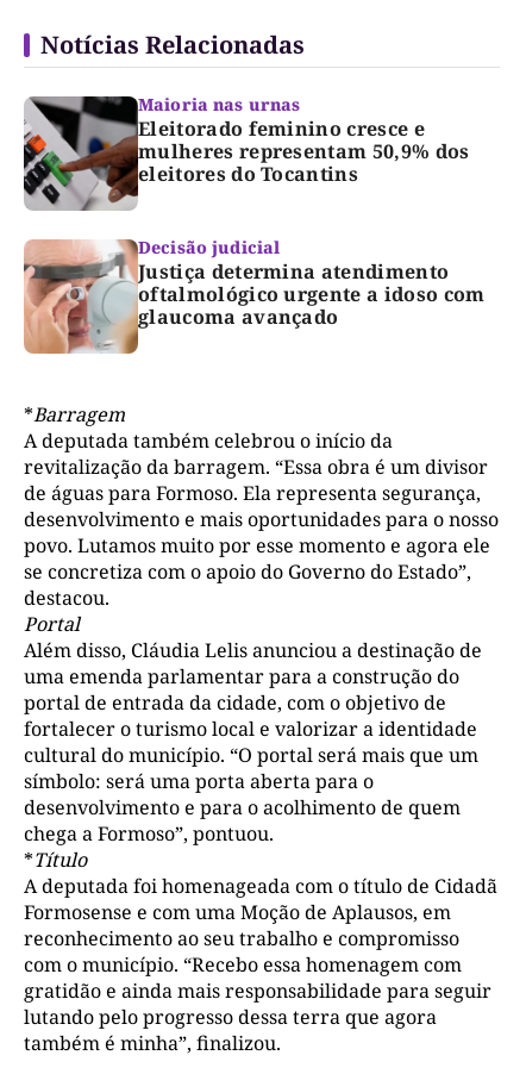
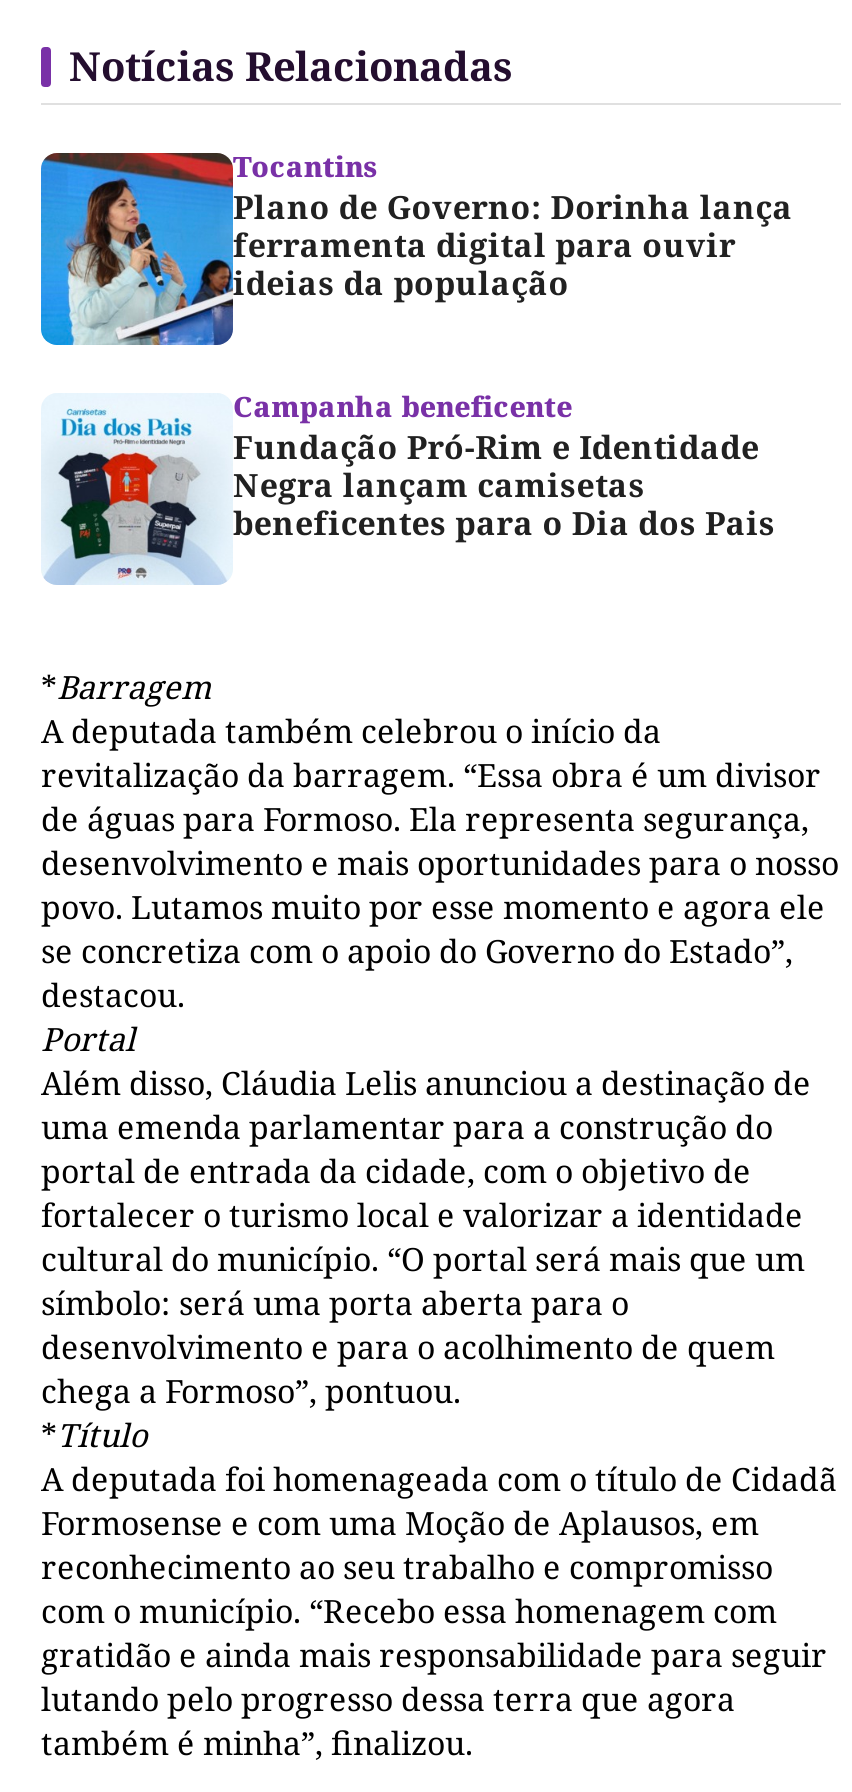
- [image]
- Maioria nas urnas
- Eleitorado feminino cresce e
- mulheres representam 50,9% dos
- eleitores do Tocantins
+ [image]
+ Tocantins
+ Plano de Governo: Dorinha lança
+ ferramenta digital para ouvir
+ ideias da população

- [image]
- Decisão judicial
- Justiça determina atendimento
- oftalmológico urgente a idoso com
- glaucoma avançado
+ [image]
+ Campanha beneficente
+ Fundação Pró-Rim e Identidade
+ Negra lançam camisetas
+ beneficentes para o Dia dos Pais
